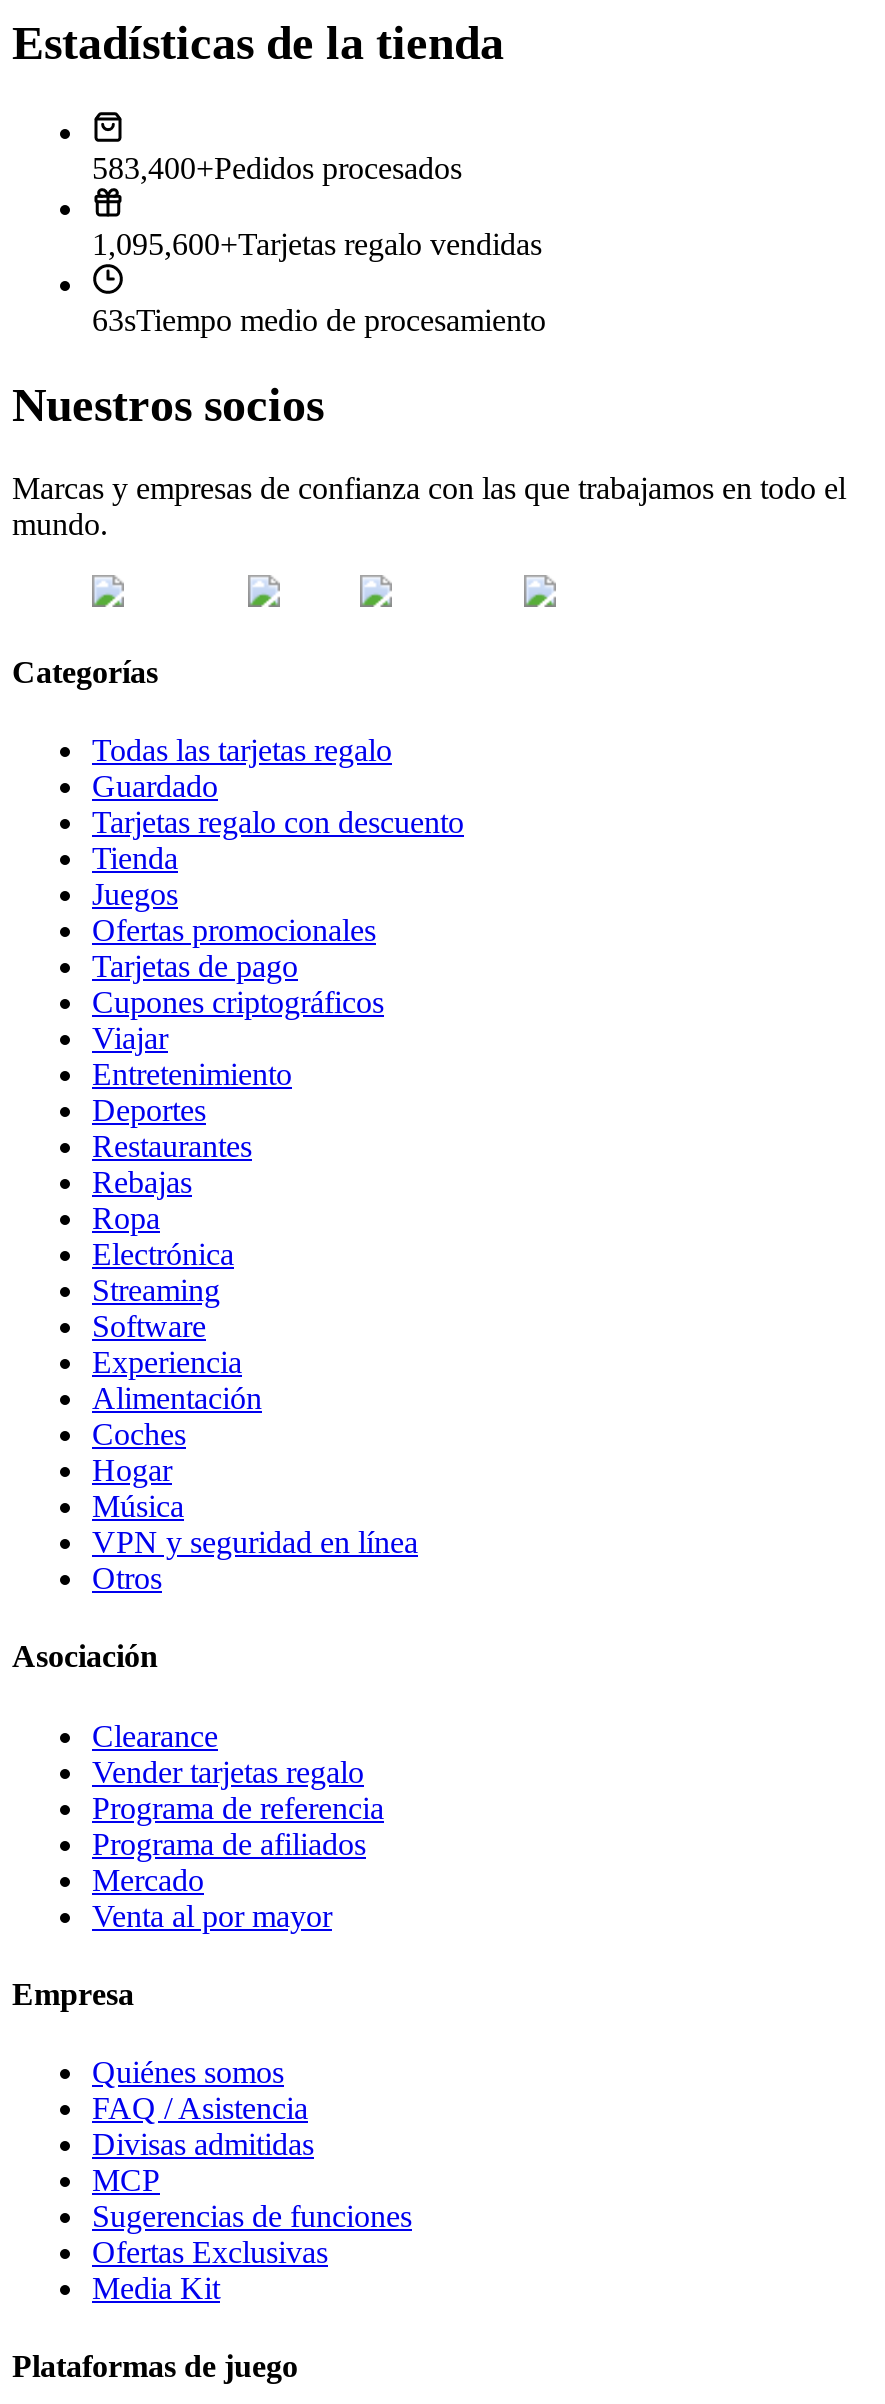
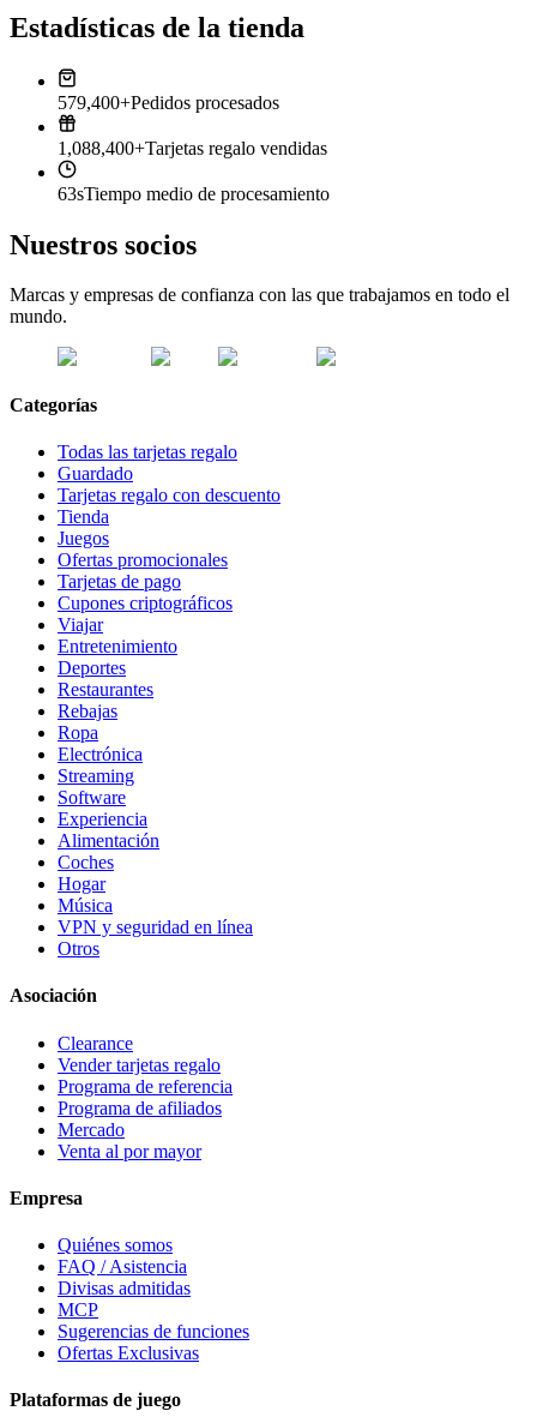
- 583,400+Pedidos procesados
+ 579,400+Pedidos procesados

- 1,095,600+Tarjetas regalo vendidas
+ 1,088,400+Tarjetas regalo vendidas

- Media Kit
